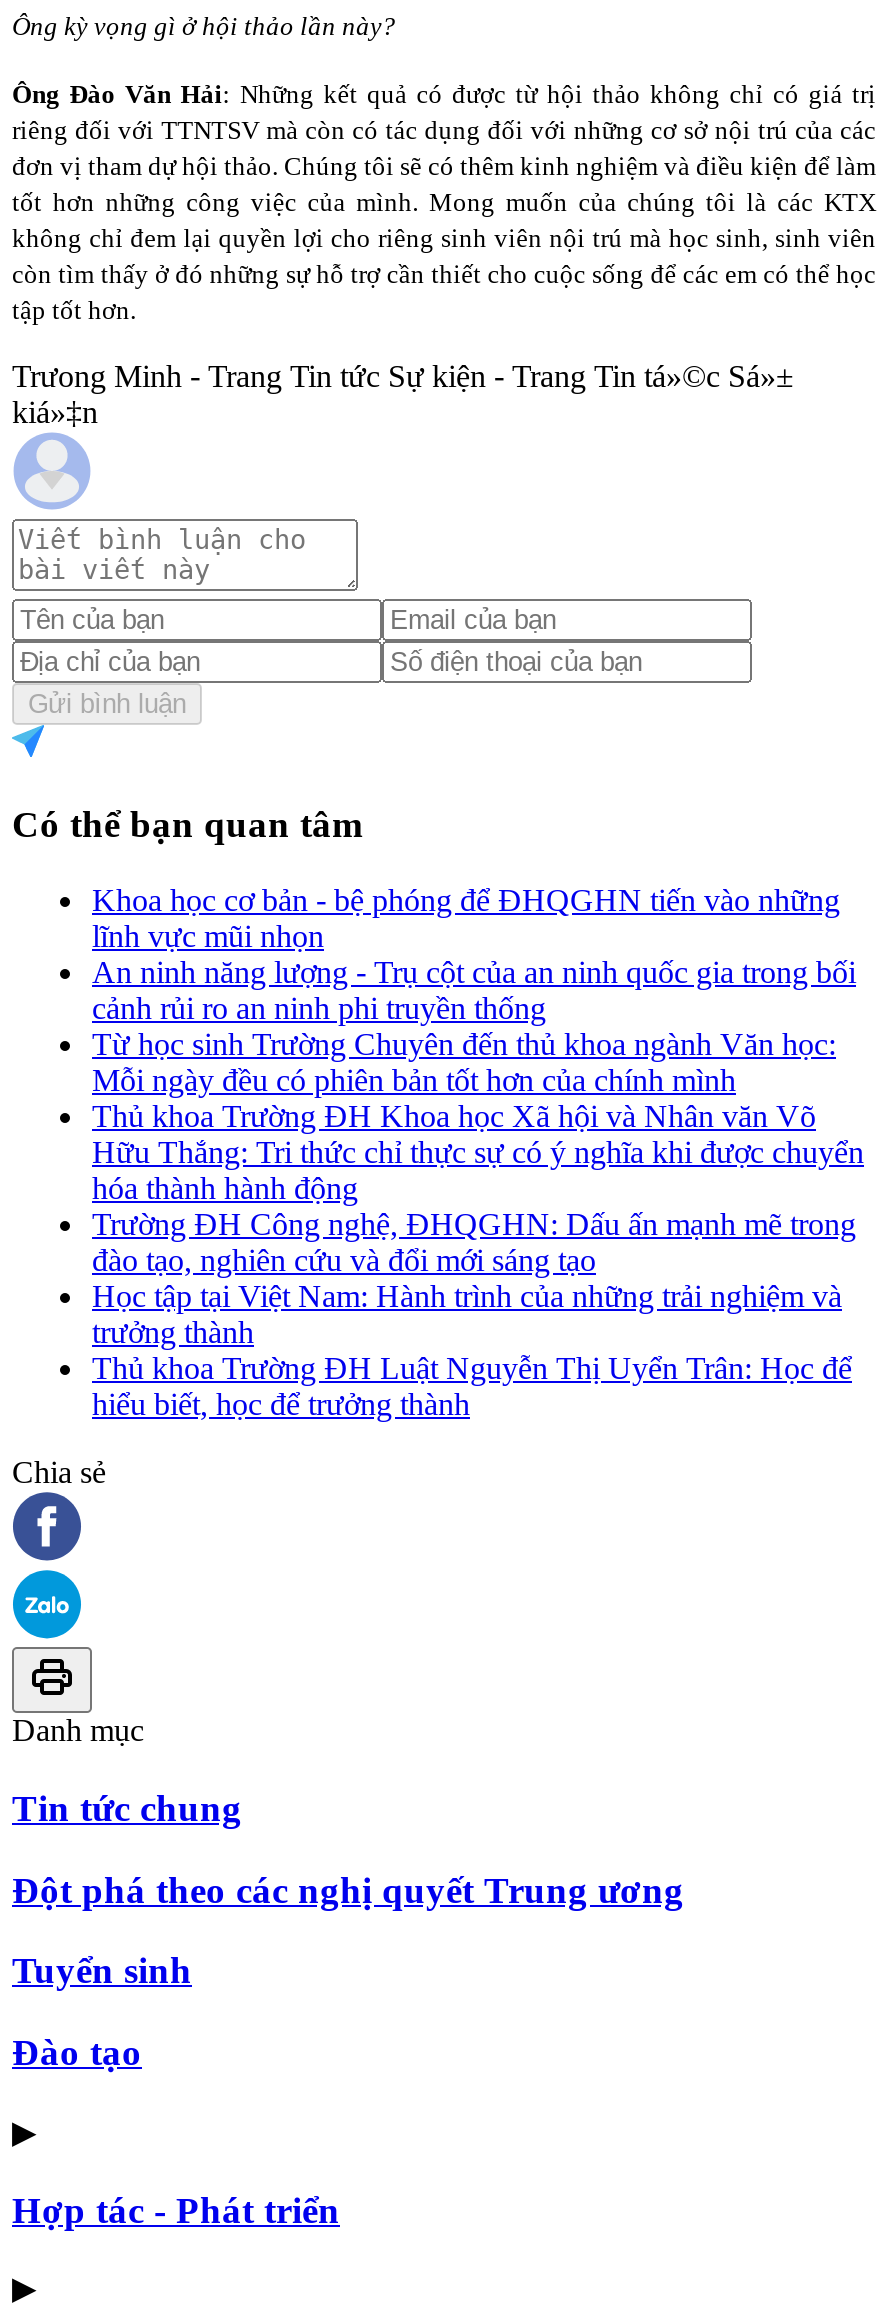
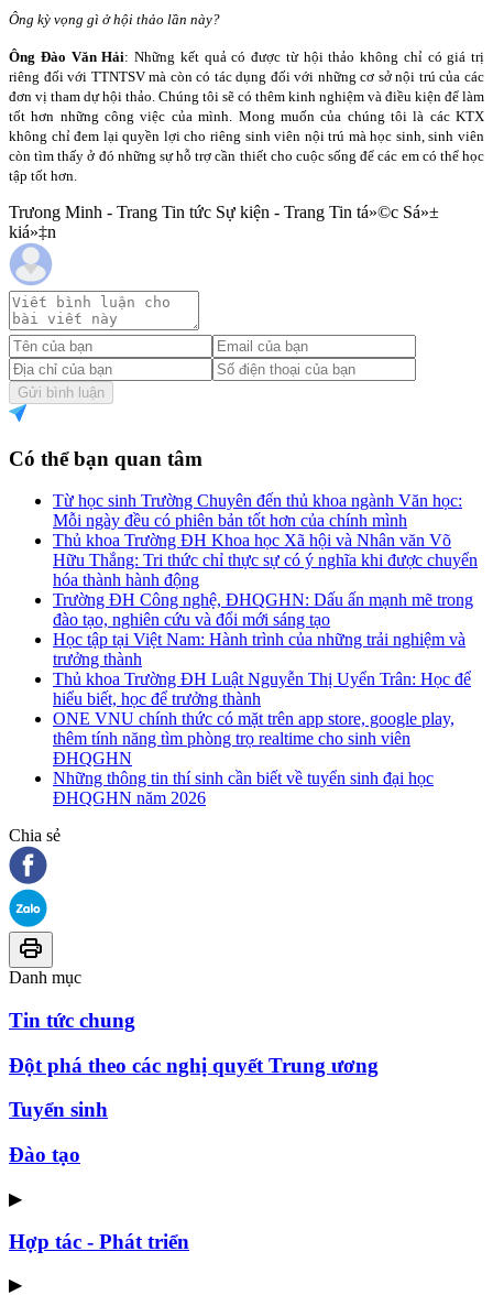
- Khoa học cơ bản - bệ phóng để ĐHQGHN tiến vào những
- lĩnh vực mũi nhọn
- An ninh năng lượng - Trụ cột của an ninh quốc gia trong bối
- cảnh rủi ro an ninh phi truyền thống

moved up: Từ học sinh Trường Chuyên đến thủ khoa ngành Văn học: | Mỗi ngày đều có phiên bản tốt hơn của chính mình | Thủ khoa Trường ĐH Khoa học Xã hội và Nhân văn Võ | ... | Thủ khoa Trường ĐH Luật Nguyễn Thị Uyển Trân: Học để | hiểu biết, học để trưởng thành

+ ONE VNU chính thức có mặt trên app store, google play,
+ thêm tính năng tìm phòng trọ realtime cho sinh viên
+ ĐHQGHN
+ Những thông tin thí sinh cần biết về tuyển sinh đại học
+ ĐHQGHN năm 2026
